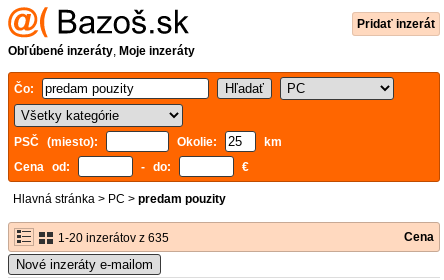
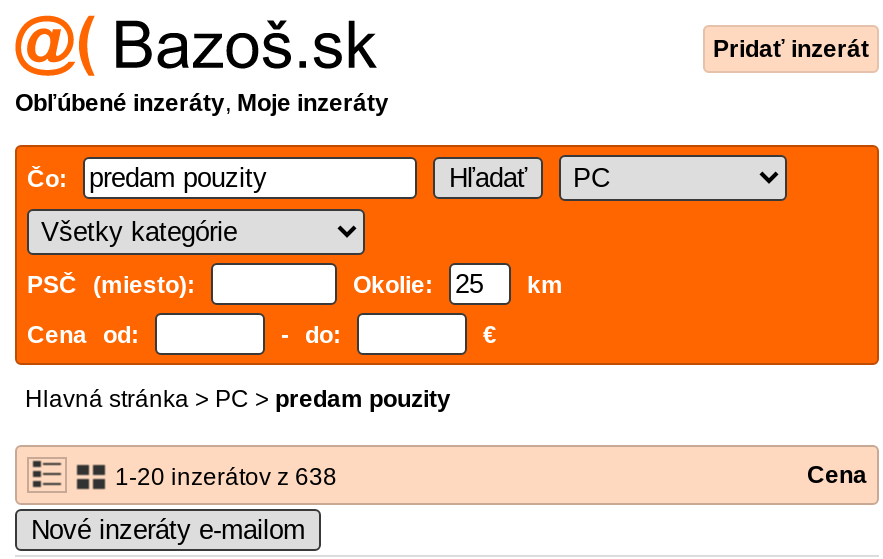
- 1-20 inzerátov z 635
+ 1-20 inzerátov z 638
